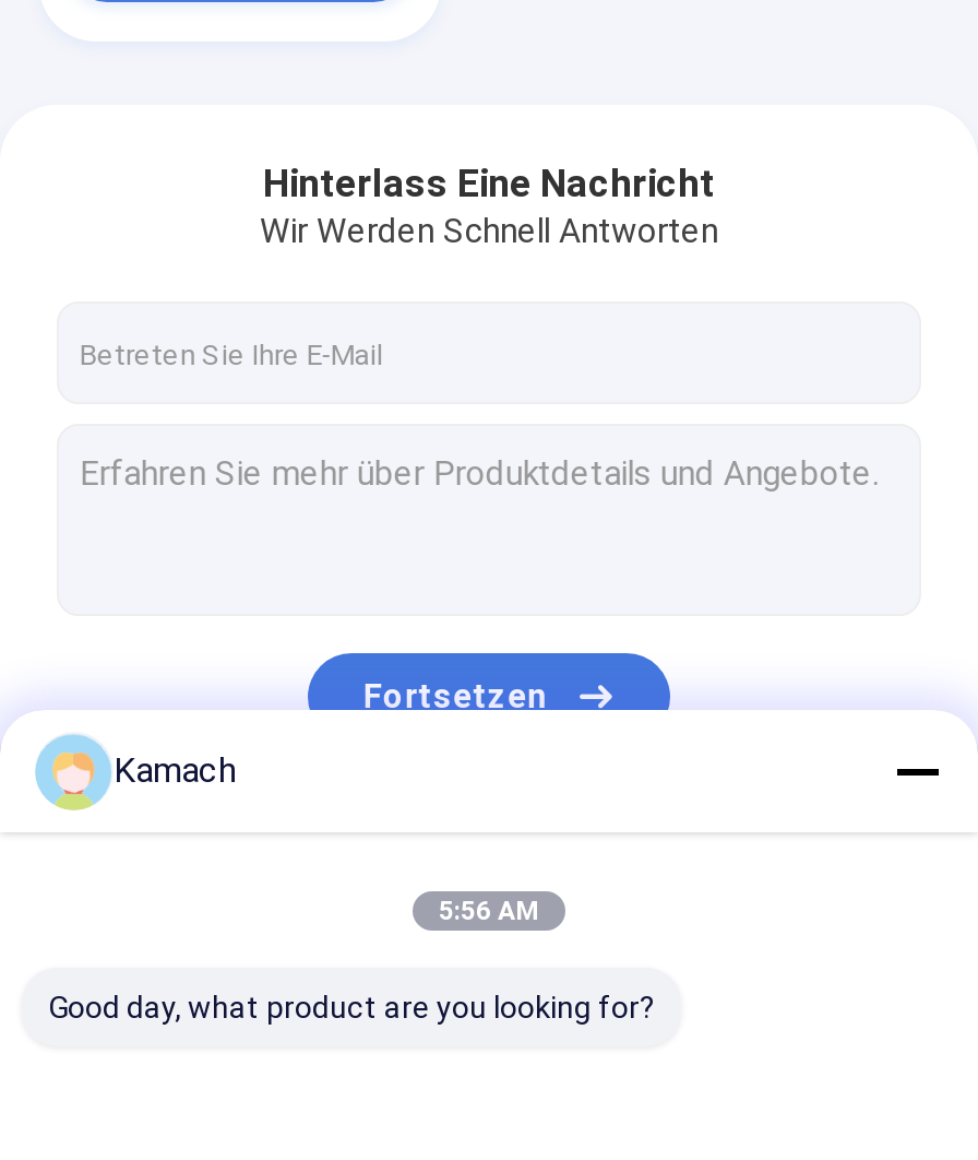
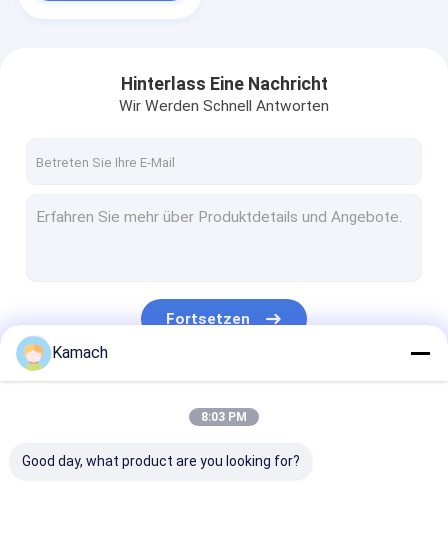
- 5:56 AM
+ 8:03 PM
